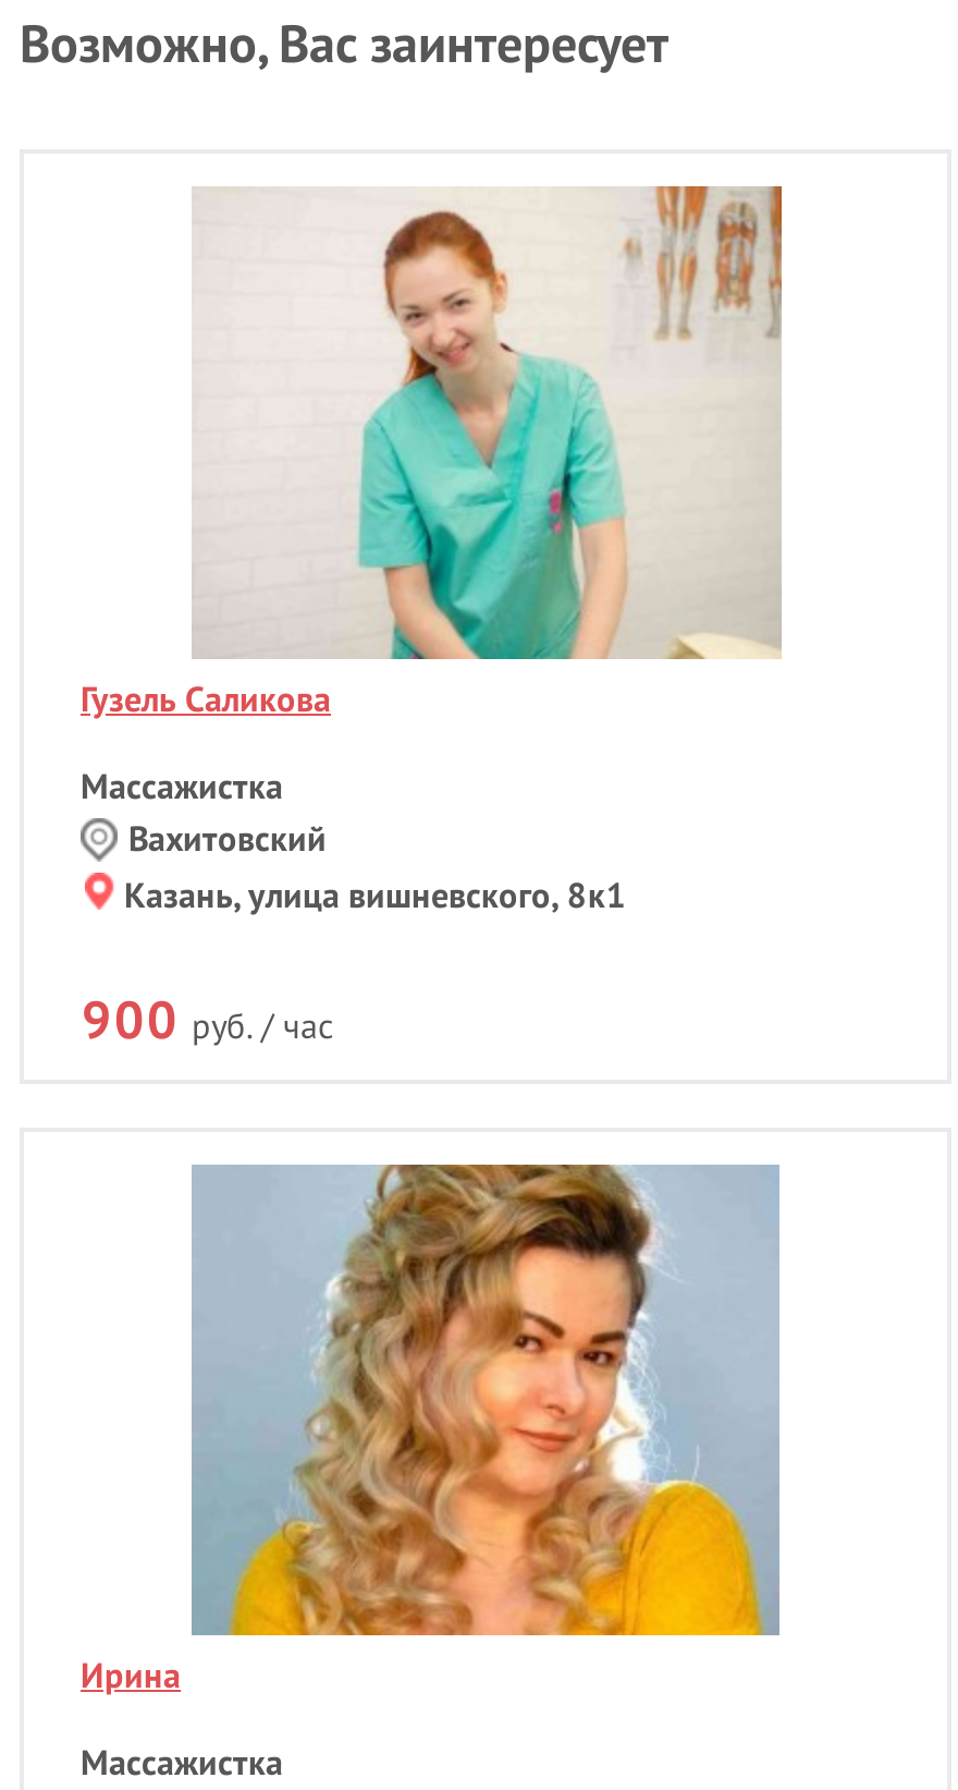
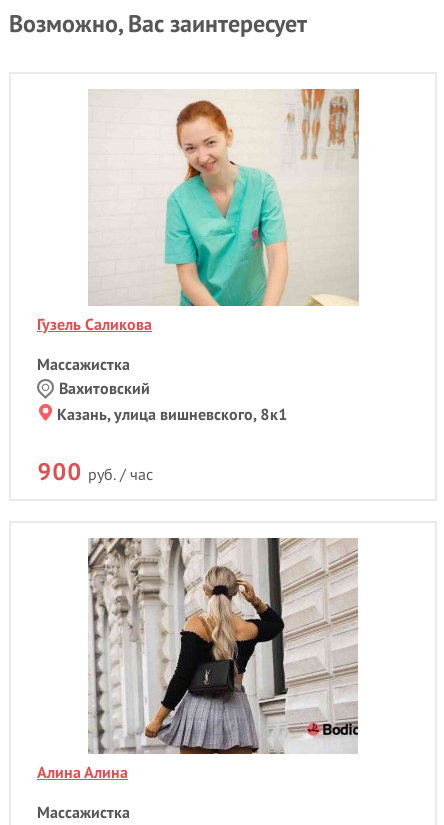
- [image]
- Ирина
+ [image]
+ Алина Алина
